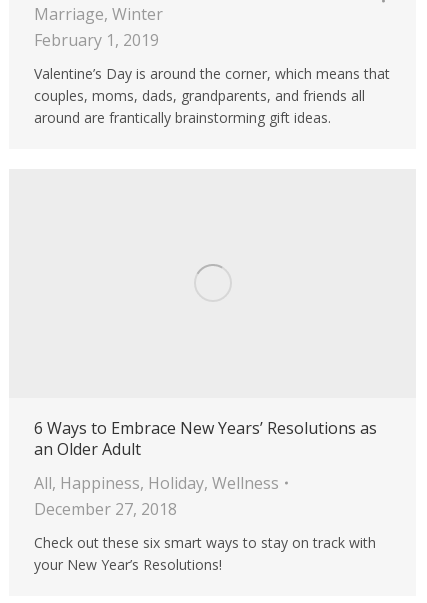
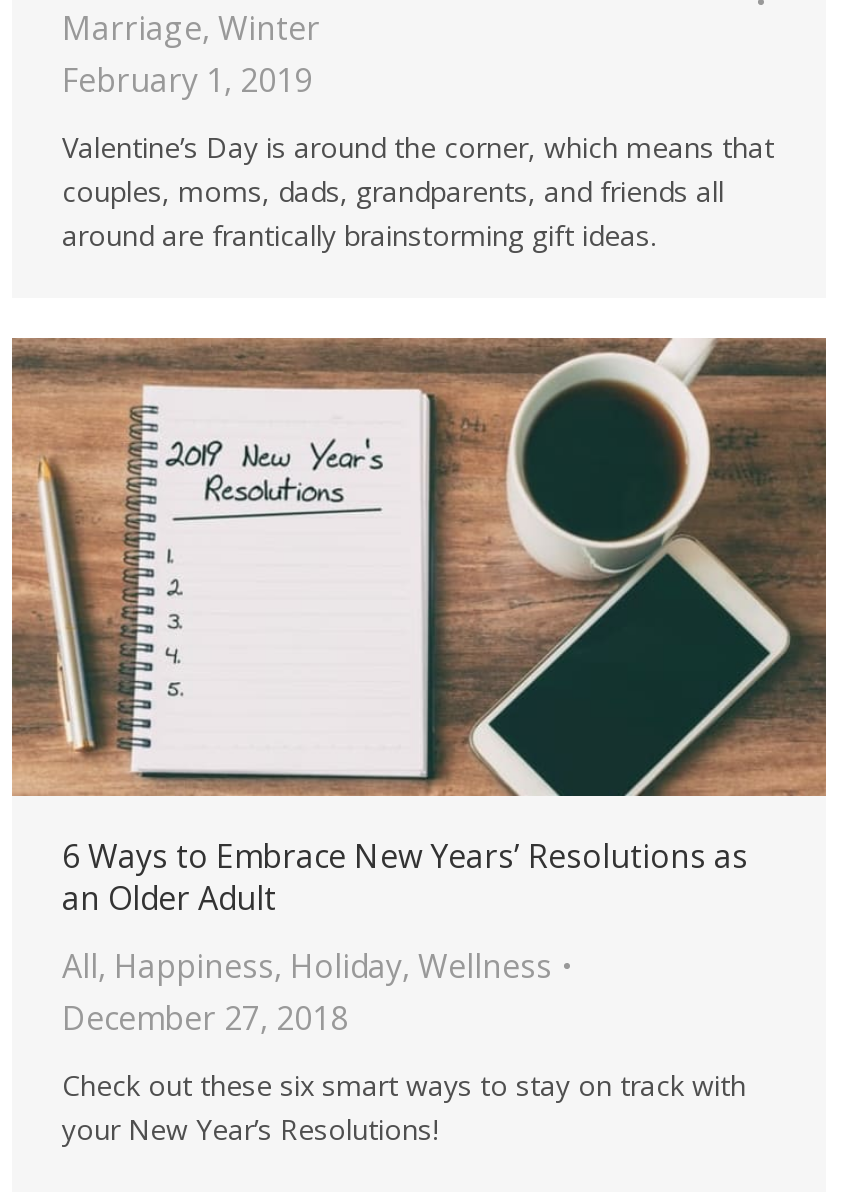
+ [image]
